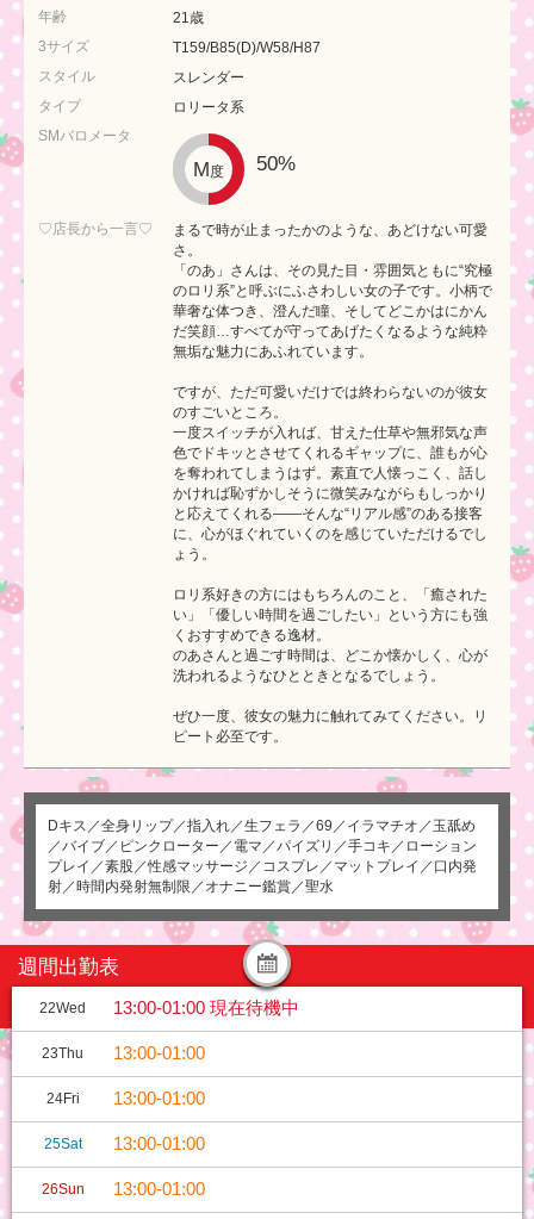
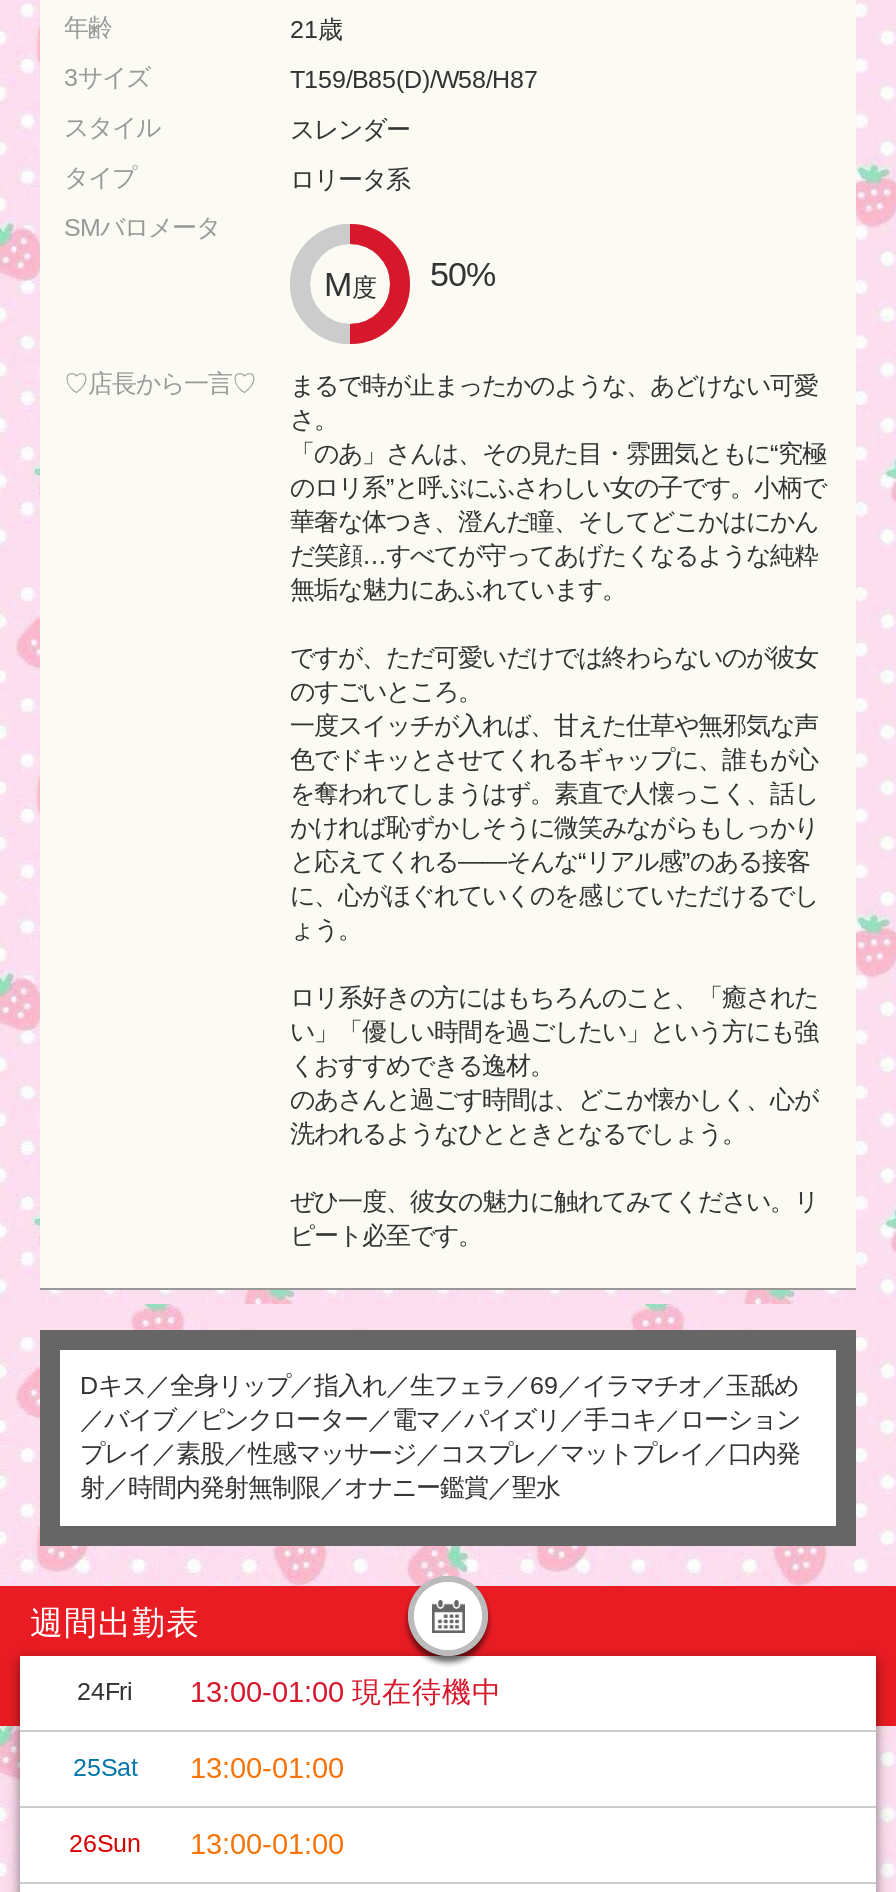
- 22Wed
+ 24Fri

- 23Thu
- 13:00-01:00
- 24Fri
- 13:00-01:00
